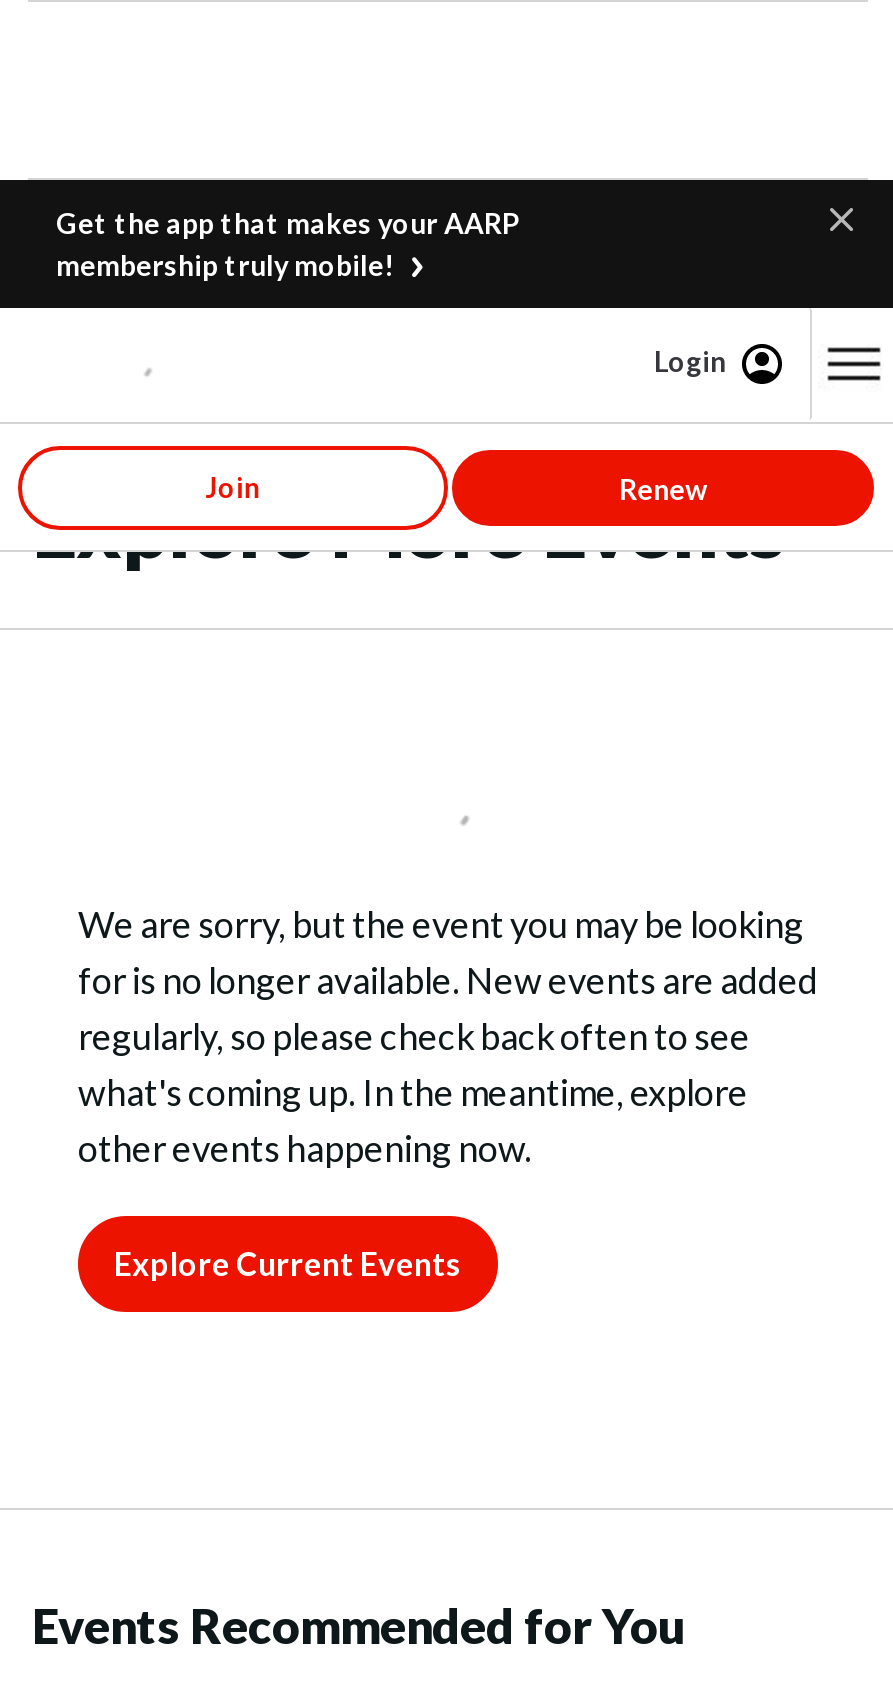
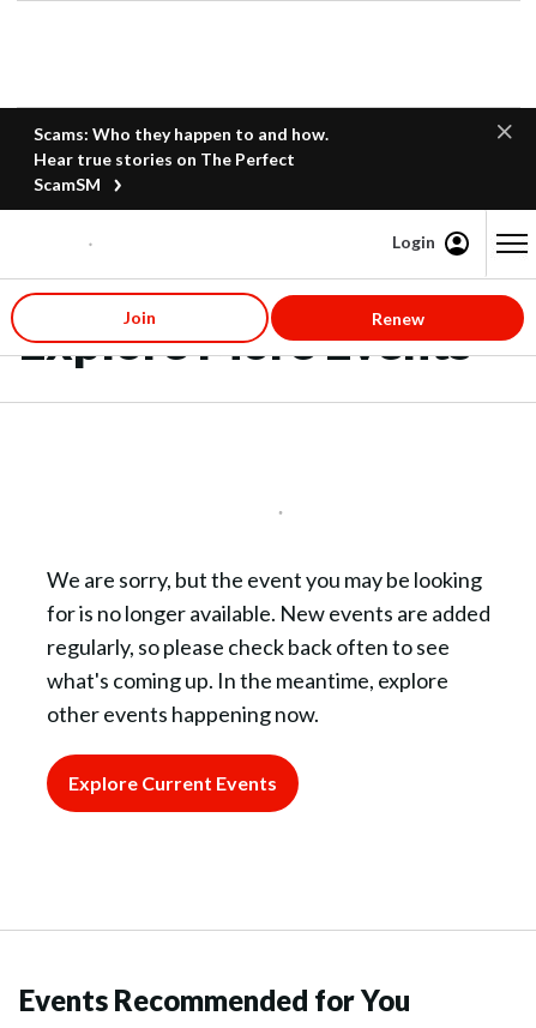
- Get the app that makes your AARP
- membership truly mobile!
+ Scams: Who they happen to and how.
+ Hear true stories on The Perfect
+ ScamSM
